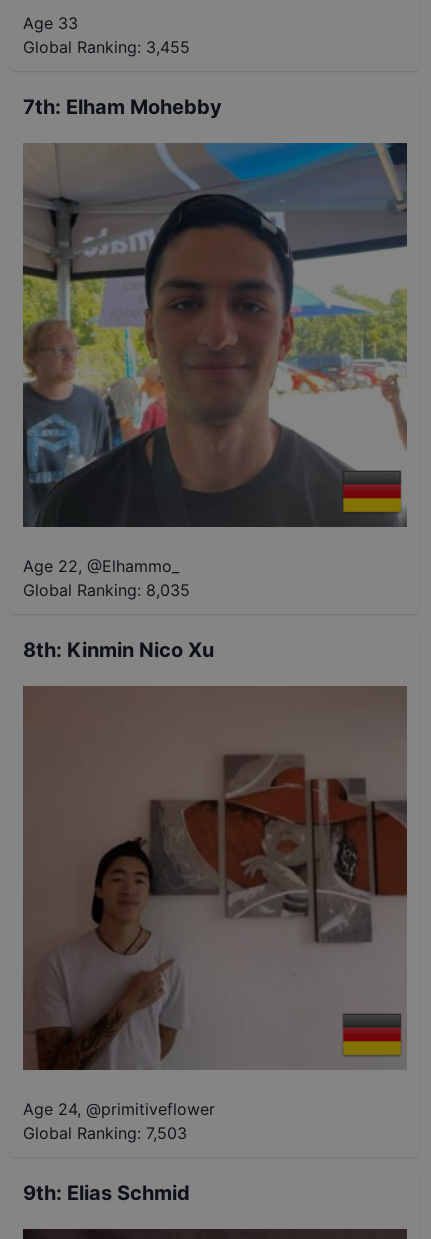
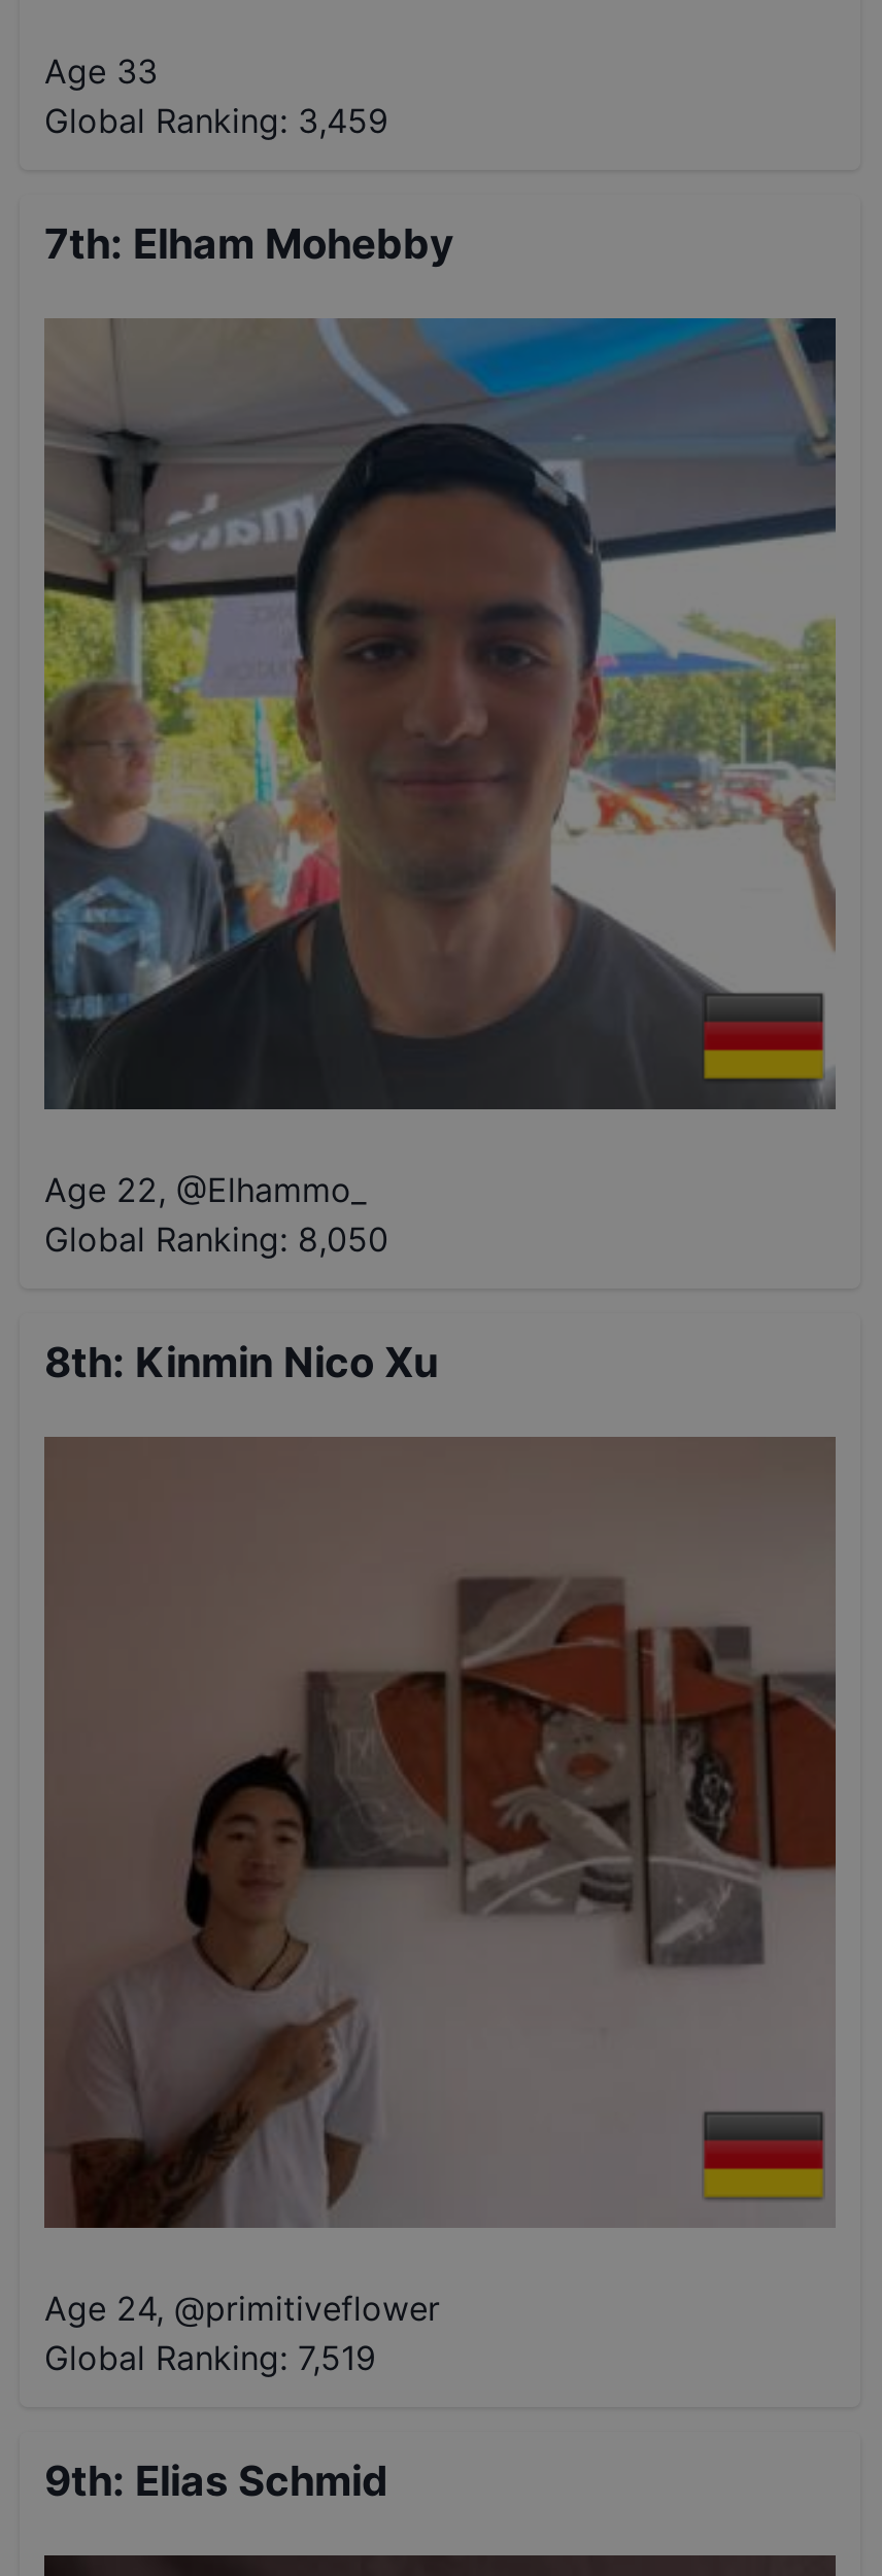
- Global Ranking: 3,455
+ Global Ranking: 3,459

- Global Ranking: 8,035
+ Global Ranking: 8,050

- Global Ranking: 7,503
+ Global Ranking: 7,519
